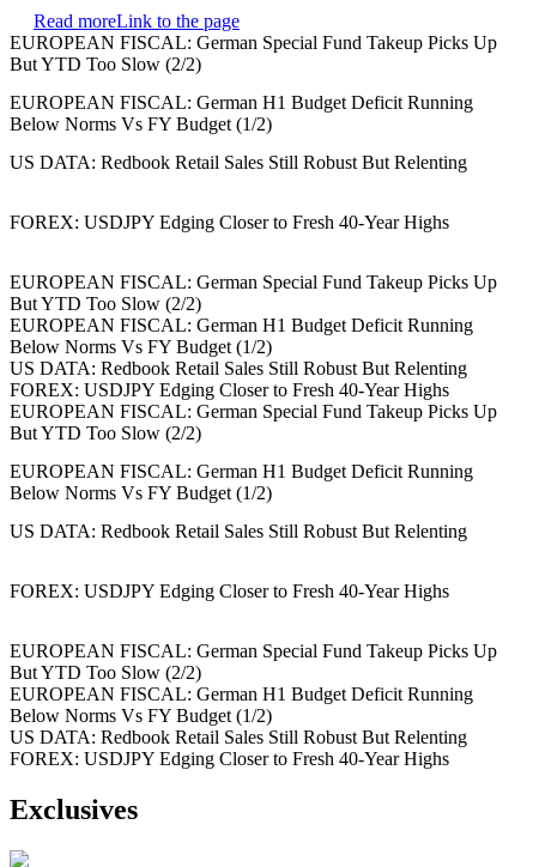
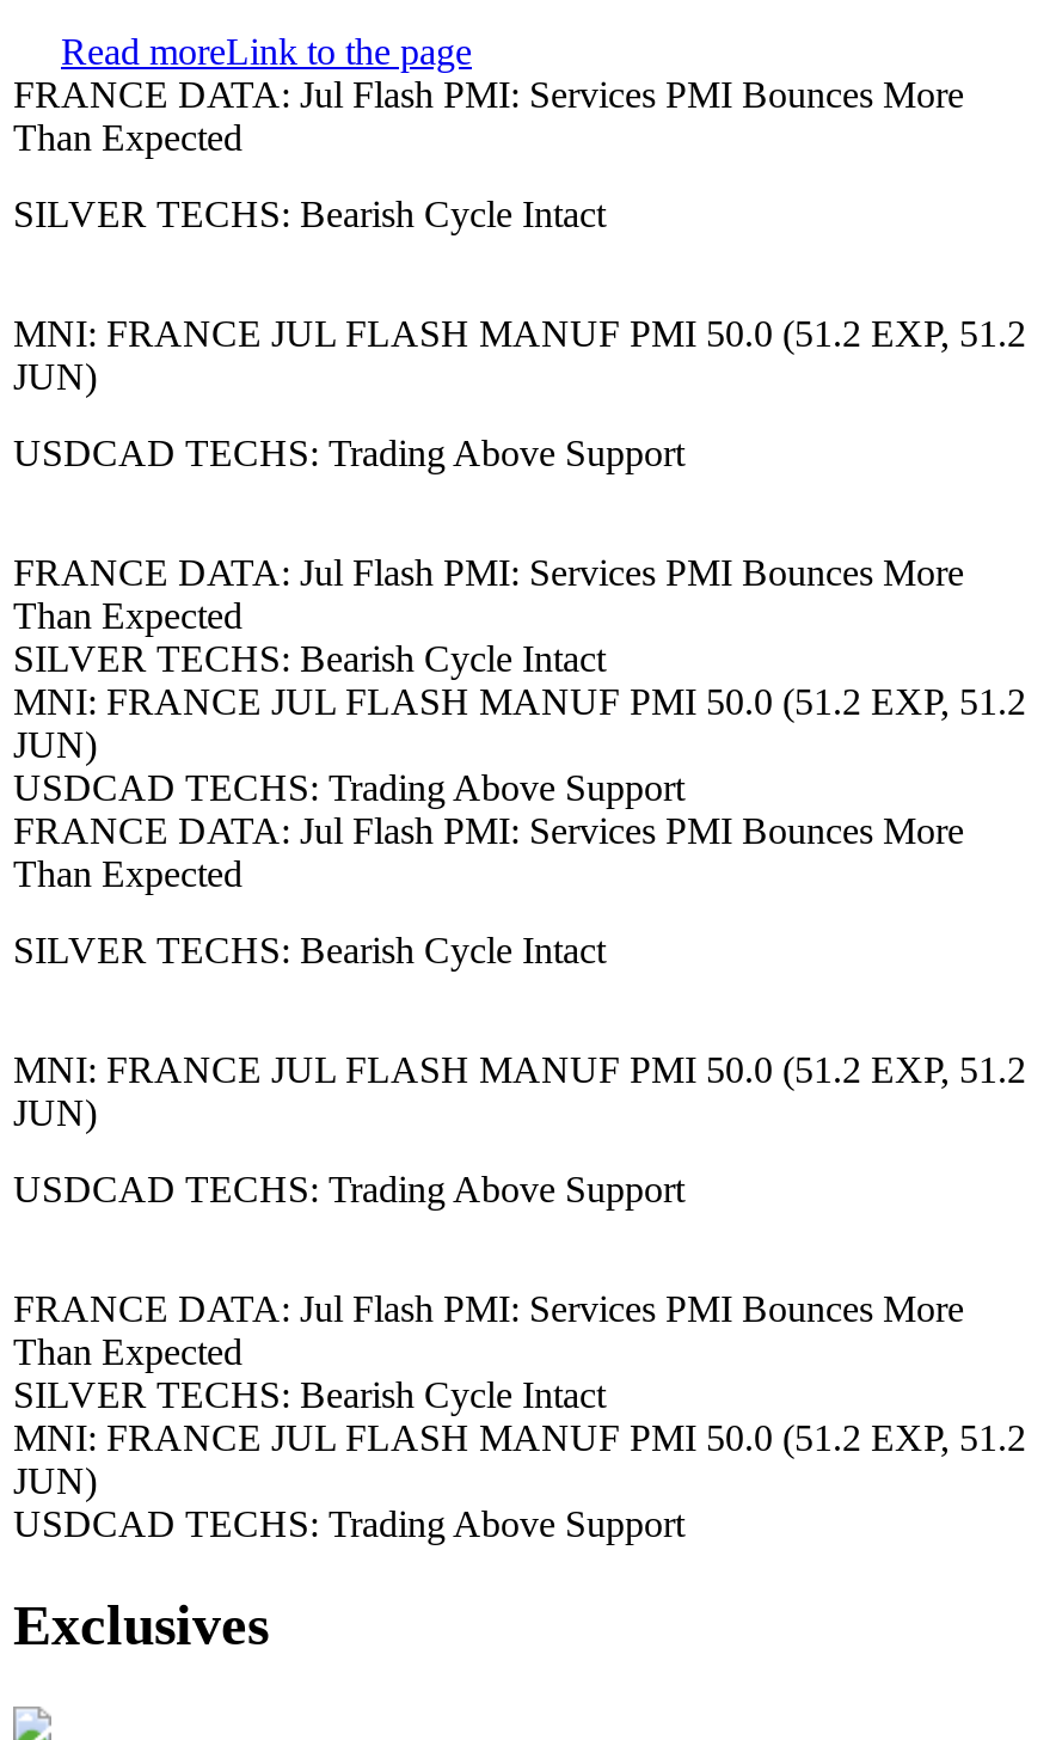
- EUROPEAN FISCAL: German Special Fund Takeup Picks Up
- But YTD Too Slow (2/2)
+ FRANCE DATA: Jul Flash PMI: Services PMI Bounces More
+ Than Expected

- EUROPEAN FISCAL: German H1 Budget Deficit Running
- Below Norms Vs FY Budget (1/2)
+ SILVER TECHS: Bearish Cycle Intact

- US DATA: Redbook Retail Sales Still Robust But Relenting
+ MNI: FRANCE JUL FLASH MANUF PMI 50.0 (51.2 EXP, 51.2
+ JUN)

- FOREX: USDJPY Edging Closer to Fresh 40-Year Highs
+ USDCAD TECHS: Trading Above Support

- EUROPEAN FISCAL: German Special Fund Takeup Picks Up
- But YTD Too Slow (2/2)
- EUROPEAN FISCAL: German H1 Budget Deficit Running
- Below Norms Vs FY Budget (1/2)
- US DATA: Redbook Retail Sales Still Robust But Relenting
- FOREX: USDJPY Edging Closer to Fresh 40-Year Highs
- EUROPEAN FISCAL: German Special Fund Takeup Picks Up
- But YTD Too Slow (2/2)
+ FRANCE DATA: Jul Flash PMI: Services PMI Bounces More
+ Than Expected
+ SILVER TECHS: Bearish Cycle Intact
+ MNI: FRANCE JUL FLASH MANUF PMI 50.0 (51.2 EXP, 51.2
+ JUN)
+ USDCAD TECHS: Trading Above Support
+ FRANCE DATA: Jul Flash PMI: Services PMI Bounces More
+ Than Expected

- EUROPEAN FISCAL: German H1 Budget Deficit Running
- Below Norms Vs FY Budget (1/2)
+ SILVER TECHS: Bearish Cycle Intact

- US DATA: Redbook Retail Sales Still Robust But Relenting
+ MNI: FRANCE JUL FLASH MANUF PMI 50.0 (51.2 EXP, 51.2
+ JUN)

- FOREX: USDJPY Edging Closer to Fresh 40-Year Highs
+ USDCAD TECHS: Trading Above Support

- EUROPEAN FISCAL: German Special Fund Takeup Picks Up
- But YTD Too Slow (2/2)
- EUROPEAN FISCAL: German H1 Budget Deficit Running
- Below Norms Vs FY Budget (1/2)
- US DATA: Redbook Retail Sales Still Robust But Relenting
- FOREX: USDJPY Edging Closer to Fresh 40-Year Highs
+ FRANCE DATA: Jul Flash PMI: Services PMI Bounces More
+ Than Expected
+ SILVER TECHS: Bearish Cycle Intact
+ MNI: FRANCE JUL FLASH MANUF PMI 50.0 (51.2 EXP, 51.2
+ JUN)
+ USDCAD TECHS: Trading Above Support
